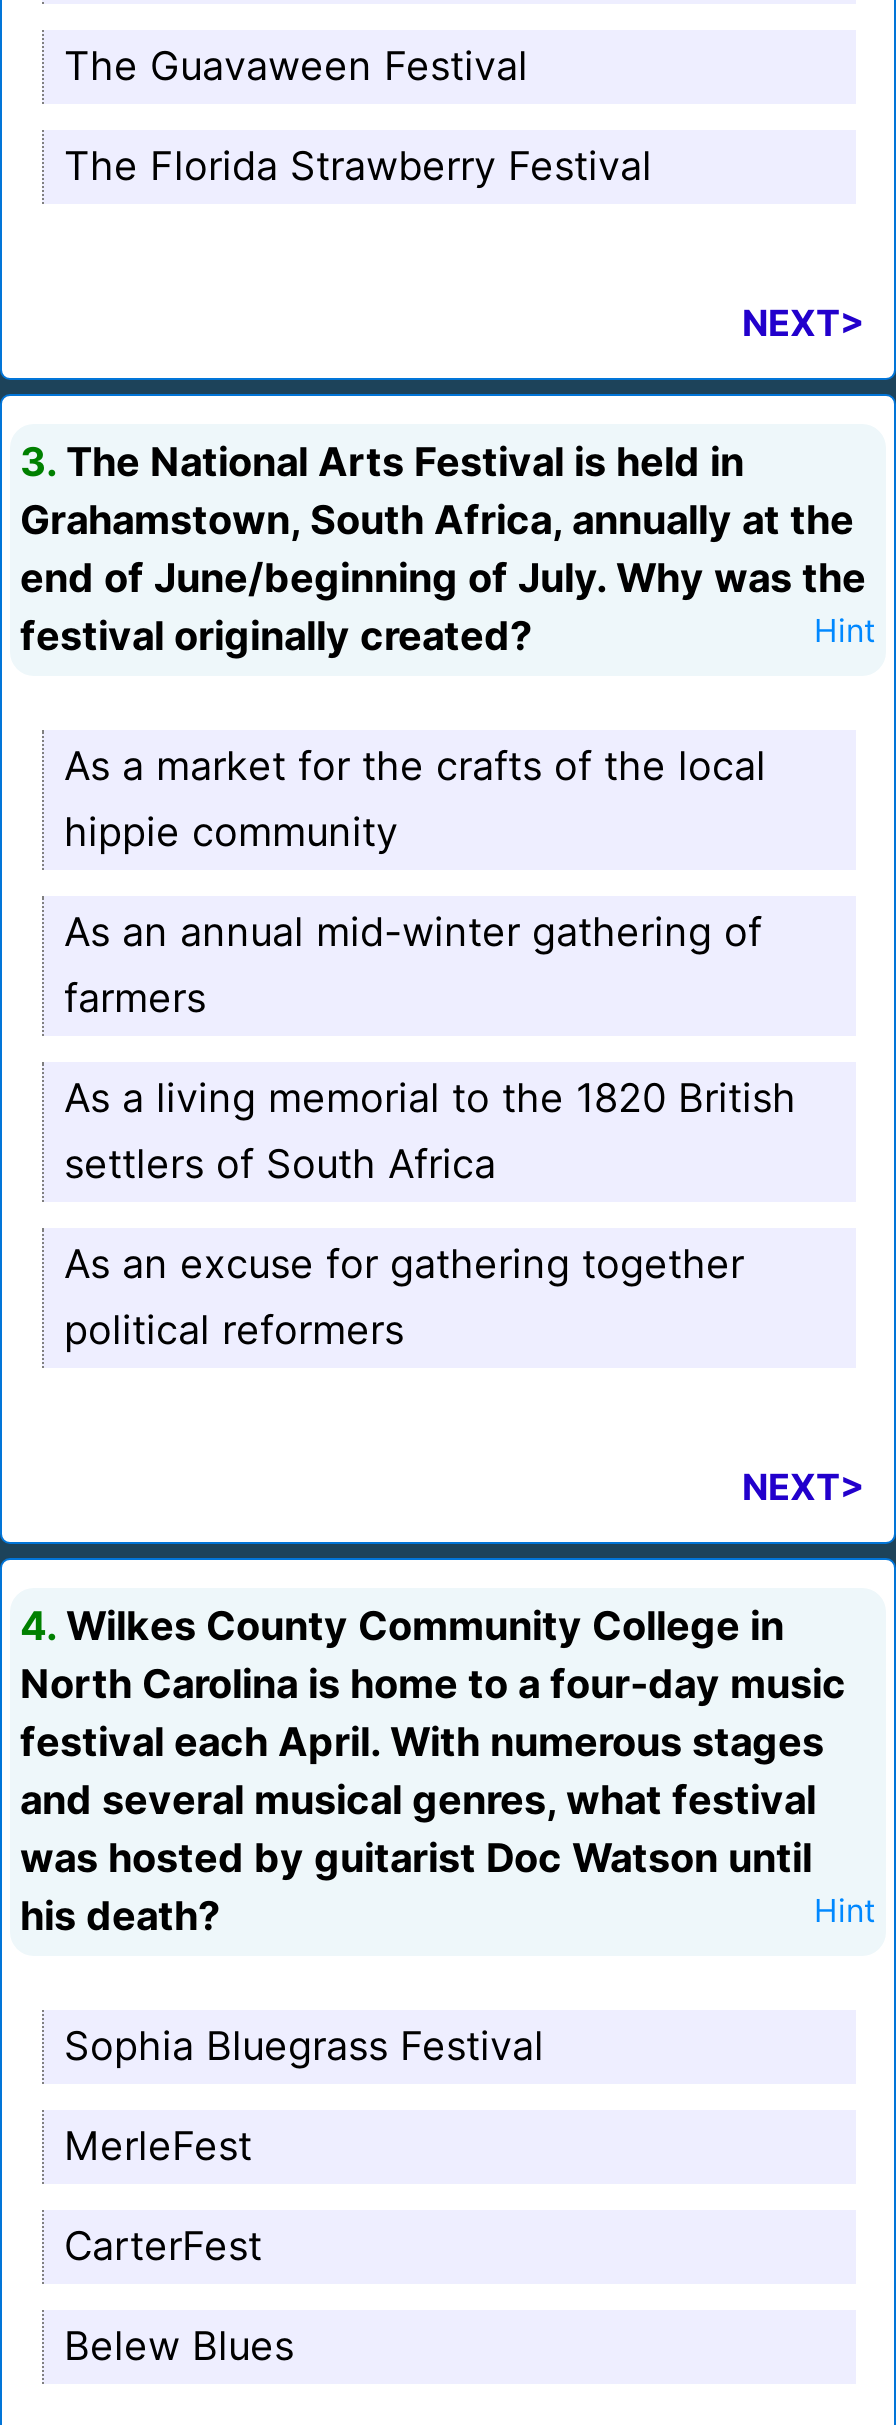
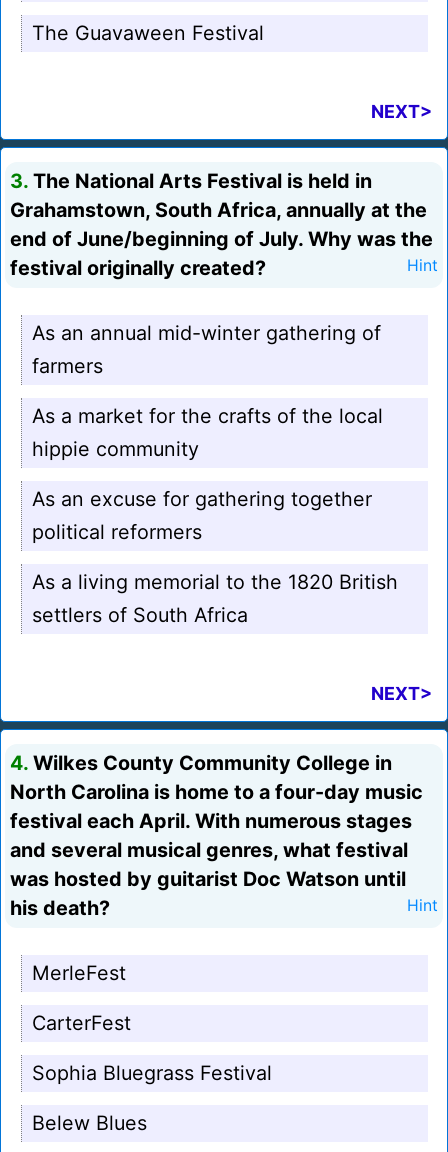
- The Florida Strawberry Festival

moved down: As a market for the crafts of the local | hippie community

moved up: As an annual mid-winter gathering of | farmers

moved down: As a living memorial to the 1820 British | settlers of South Africa

moved up: As an excuse for gathering together | political reformers

moved down: Sophia Bluegrass Festival

moved up: MerleFest | CarterFest
